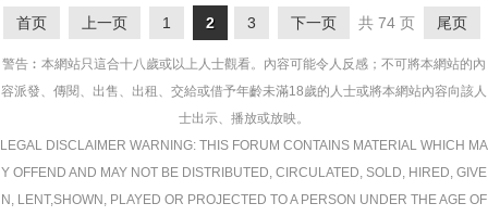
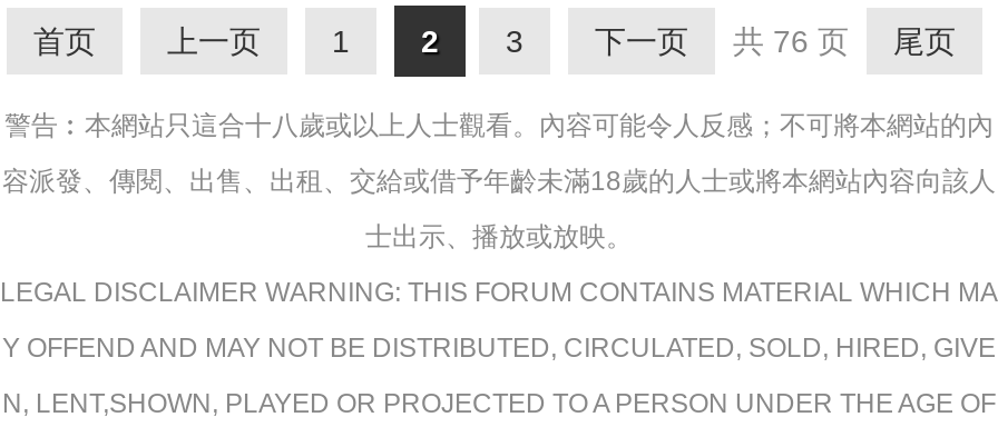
- 首页 上一页 1 2 3 下一页 共 74 页 尾页
+ 首页 上一页 1 2 3 下一页 共 76 页 尾页
